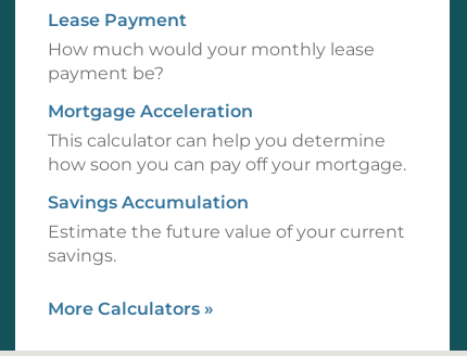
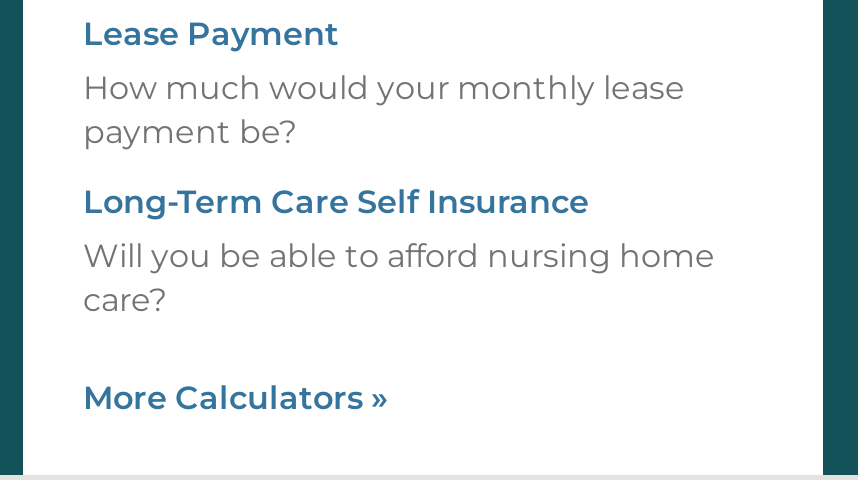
- Mortgage Acceleration
- This calculator can help you determine
- how soon you can pay off your mortgage.
- Savings Accumulation
- Estimate the future value of your current
- savings.
+ Long-Term Care Self Insurance
+ Will you be able to afford nursing home
+ care?
